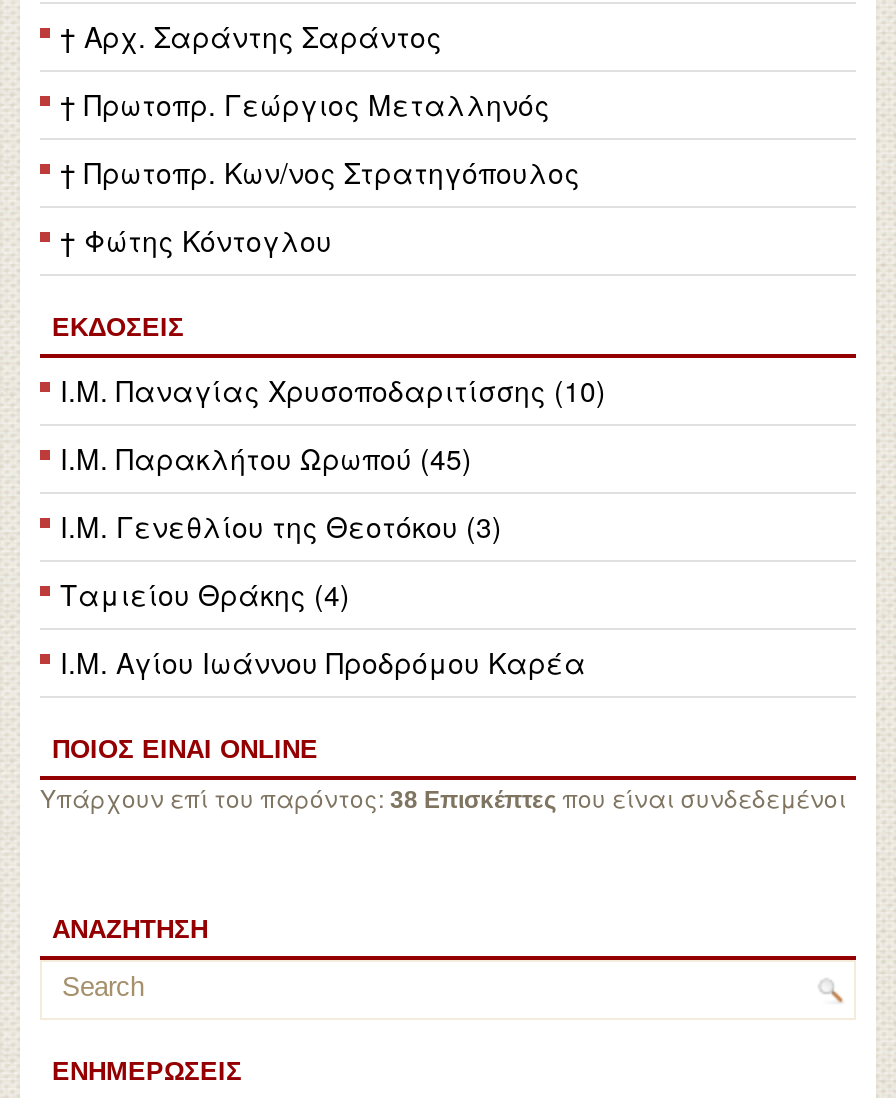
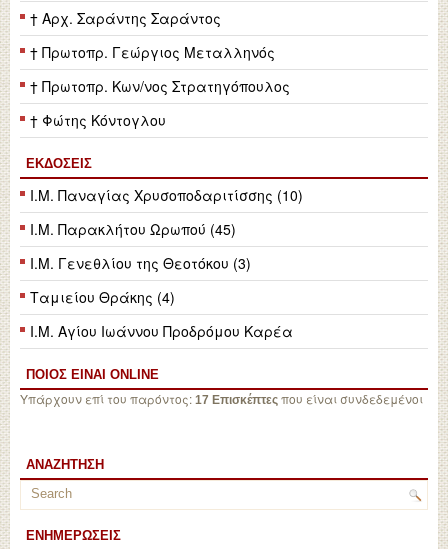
- Υπάρχουν επί του παρόντος:38 Επισκέπτεςπου είναι συνδεδεμένοι
+ Υπάρχουν επί του παρόντος:17 Επισκέπτεςπου είναι συνδεδεμένοι
